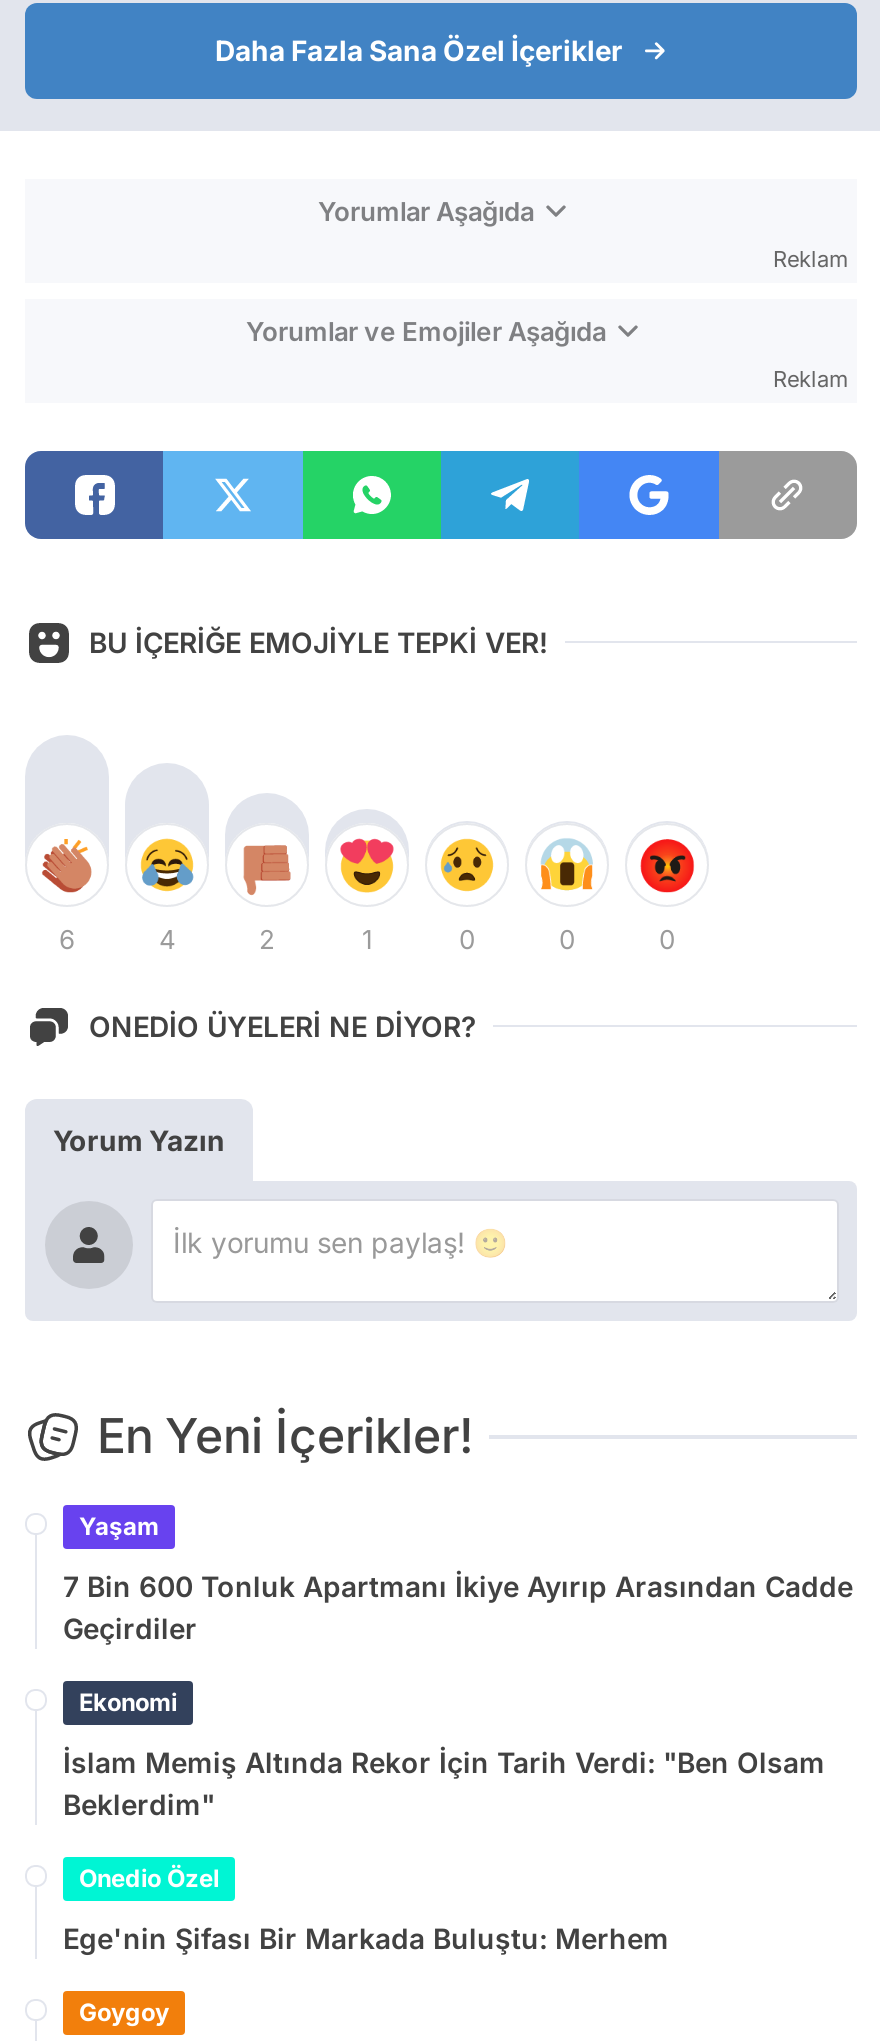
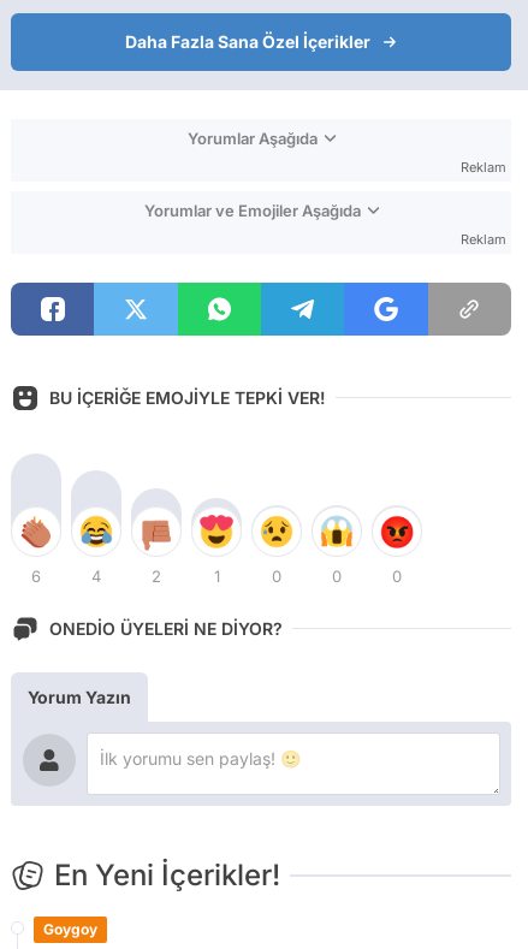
- Yaşam
- 7 Bin 600 Tonluk Apartmanı İkiye Ayırıp Arasından Cadde
- Geçirdiler
- Ekonomi
- İslam Memiş Altında Rekor İçin Tarih Verdi: "Ben Olsam
- Beklerdim"
- Onedio Özel
- Ege'nin Şifası Bir Markada Buluştu: Merhem
